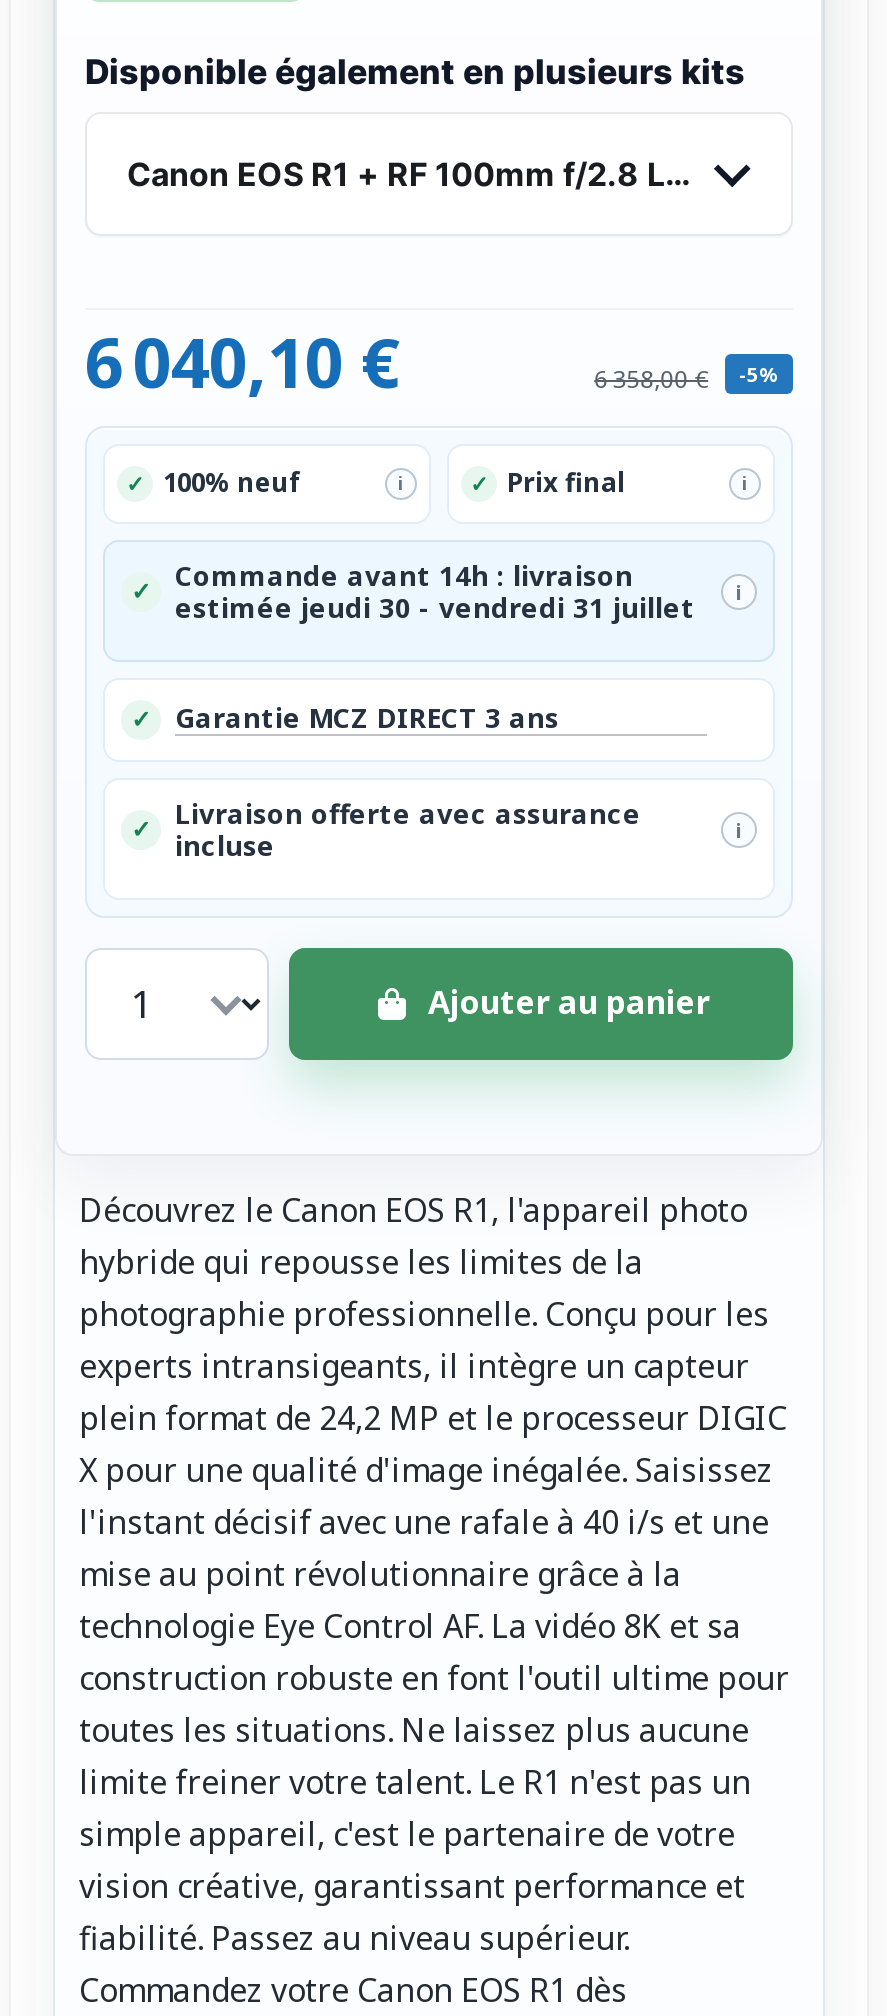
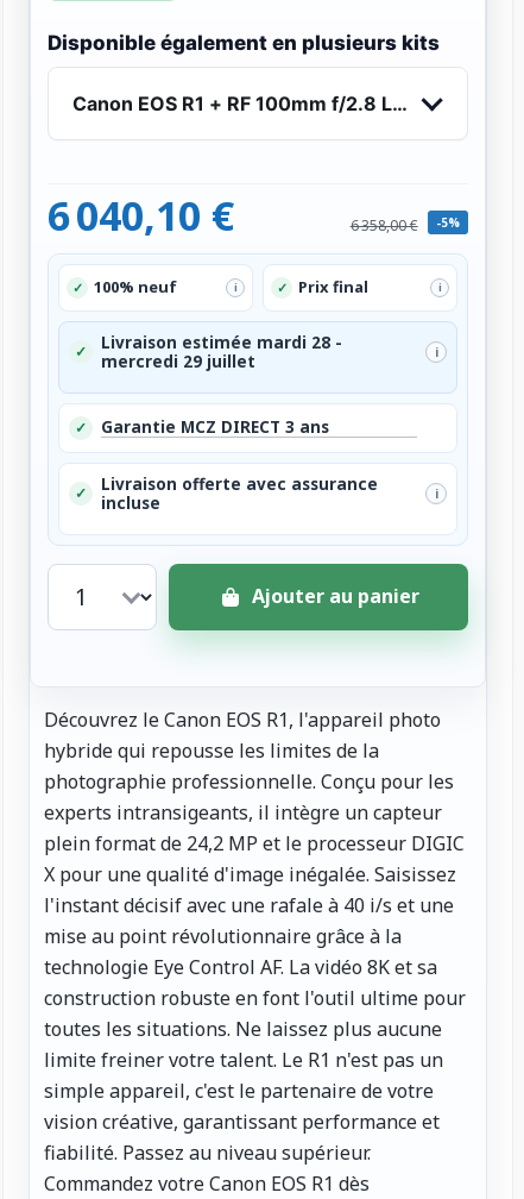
- Commande avant 14h : livraison
- estimée jeudi 30 - vendredi 31 juillet
+ Livraison estimée mardi 28 -
+ mercredi 29 juillet
